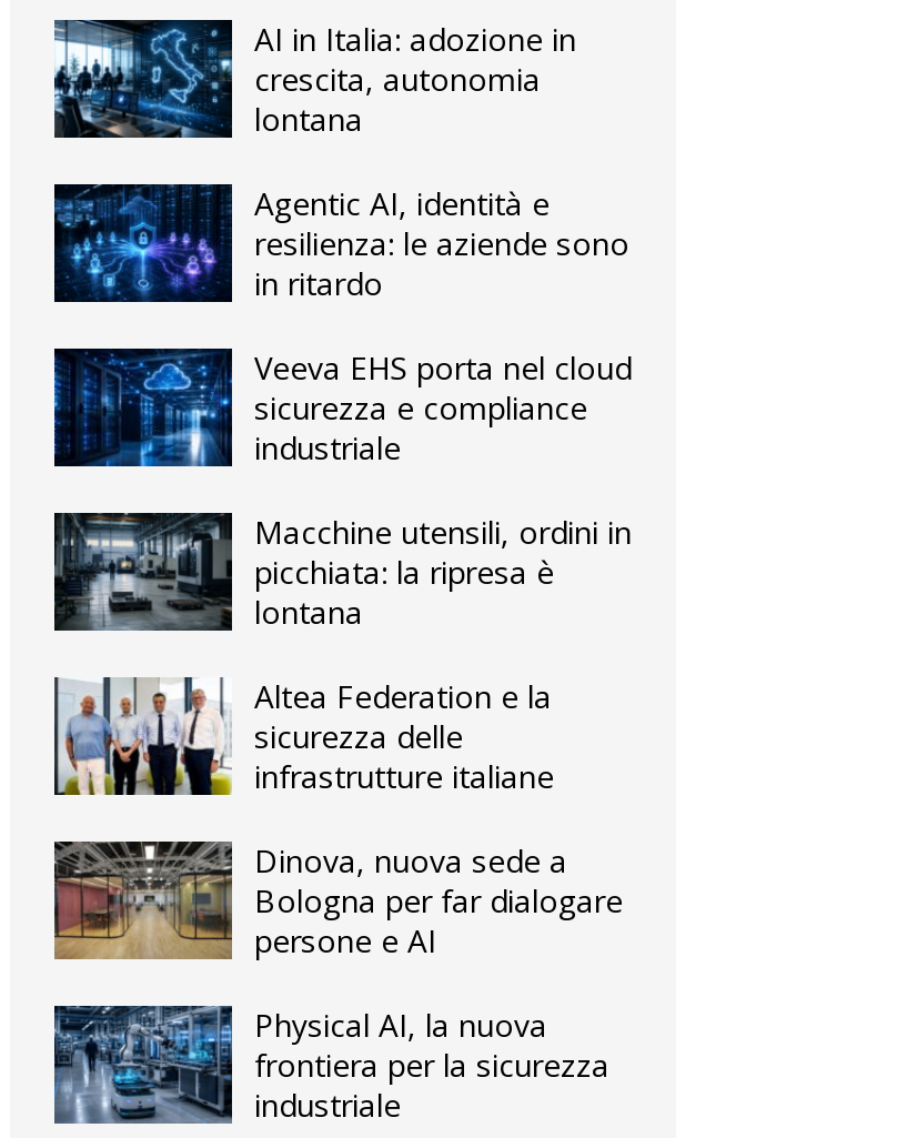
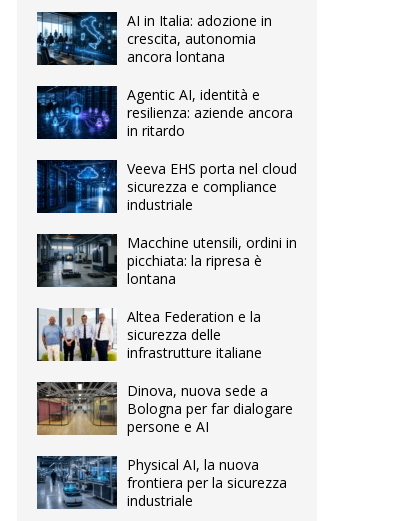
- lontana
+ ancora lontana

- resilienza: le aziende sono
+ resilienza: aziende ancora
